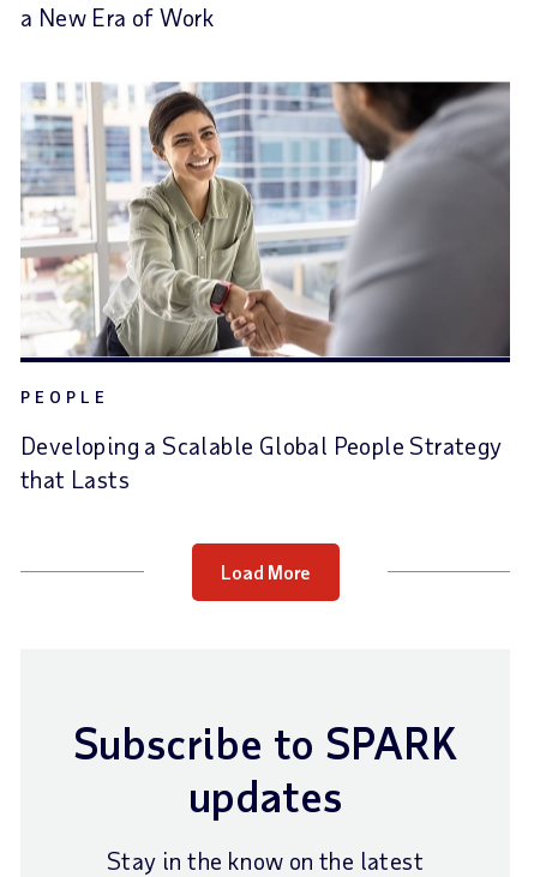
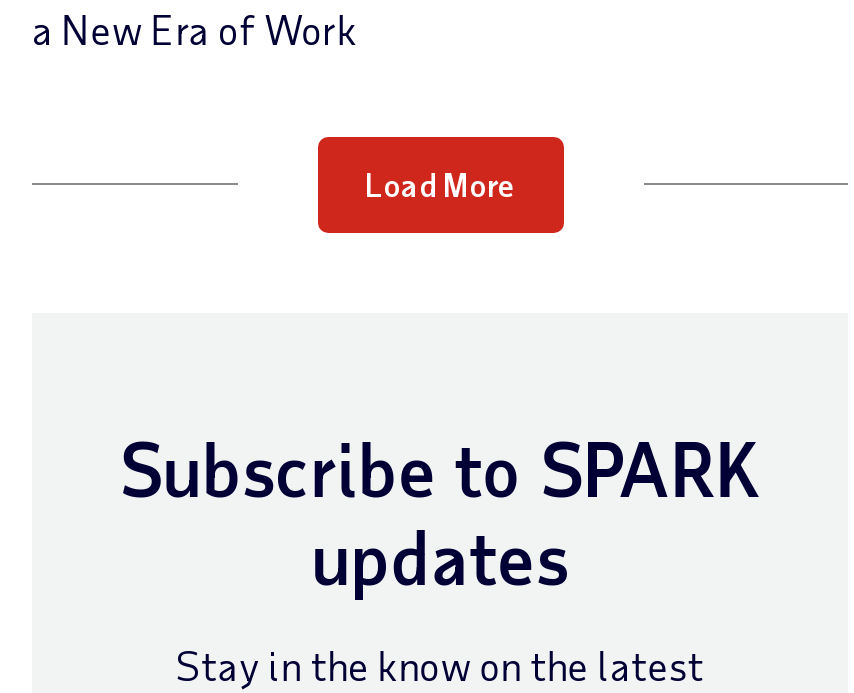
- [image]
- PEOPLE
- Developing a Scalable Global People Strategy
- that Lasts
